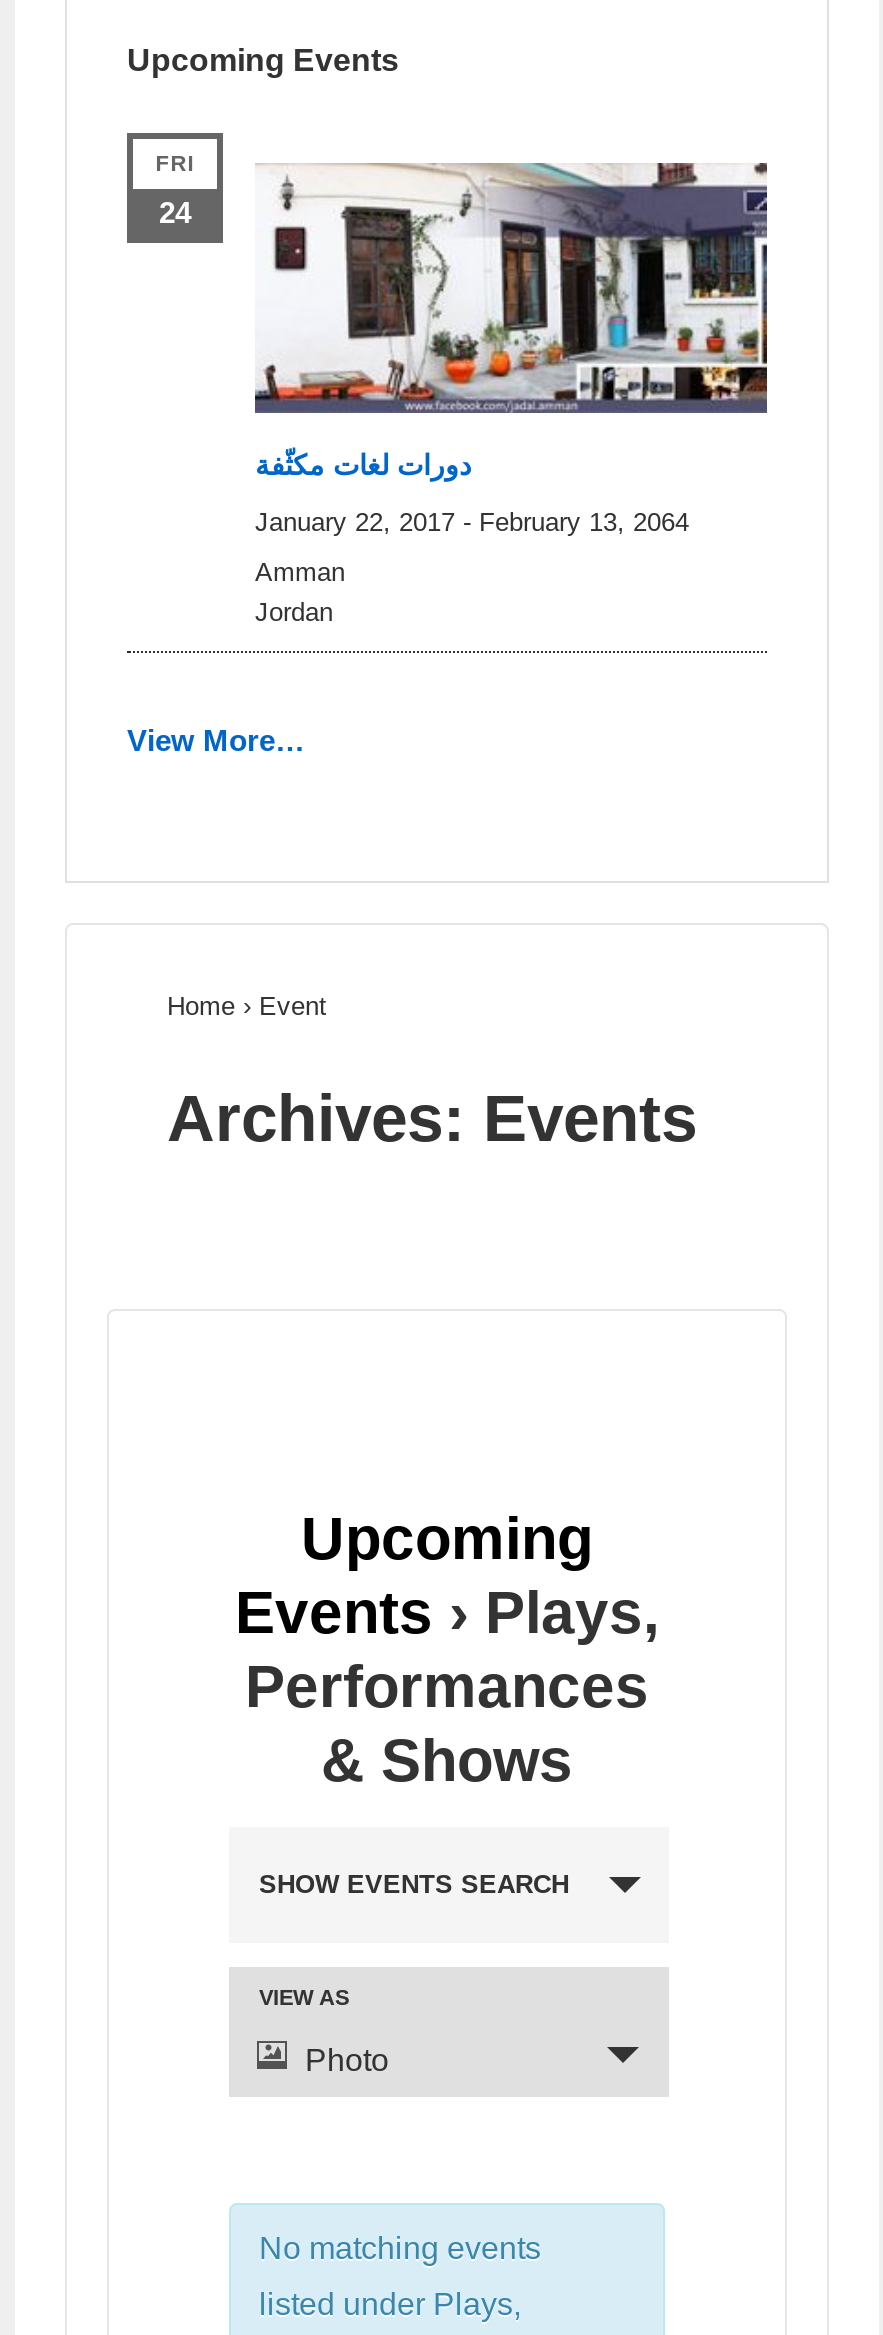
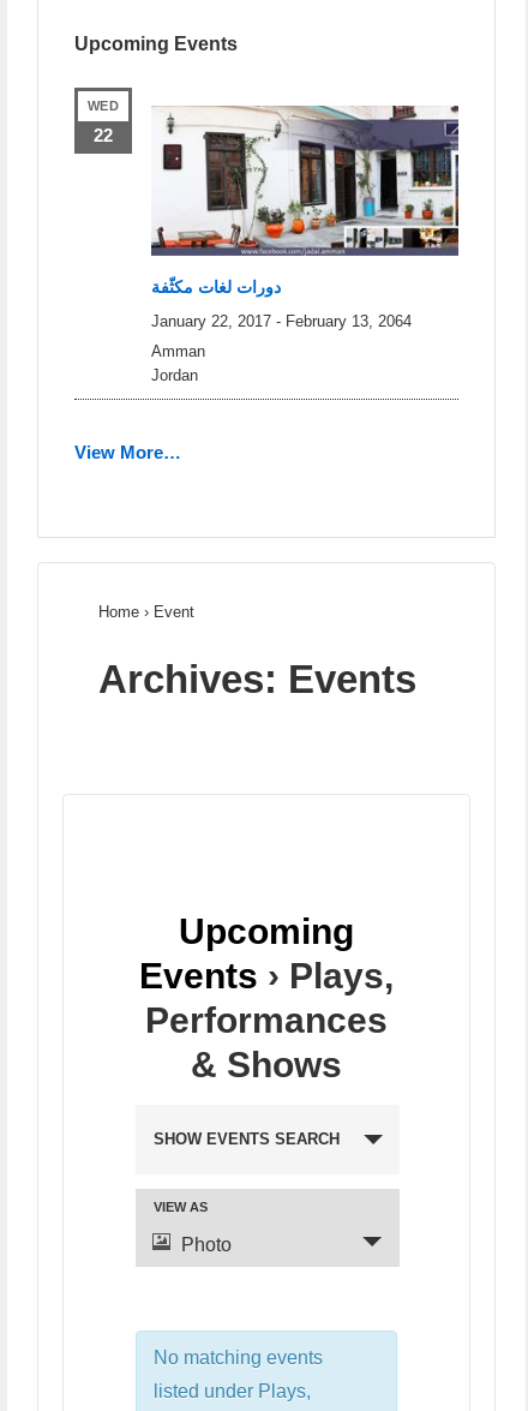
- FRI
+ WED

- 24
+ 22
